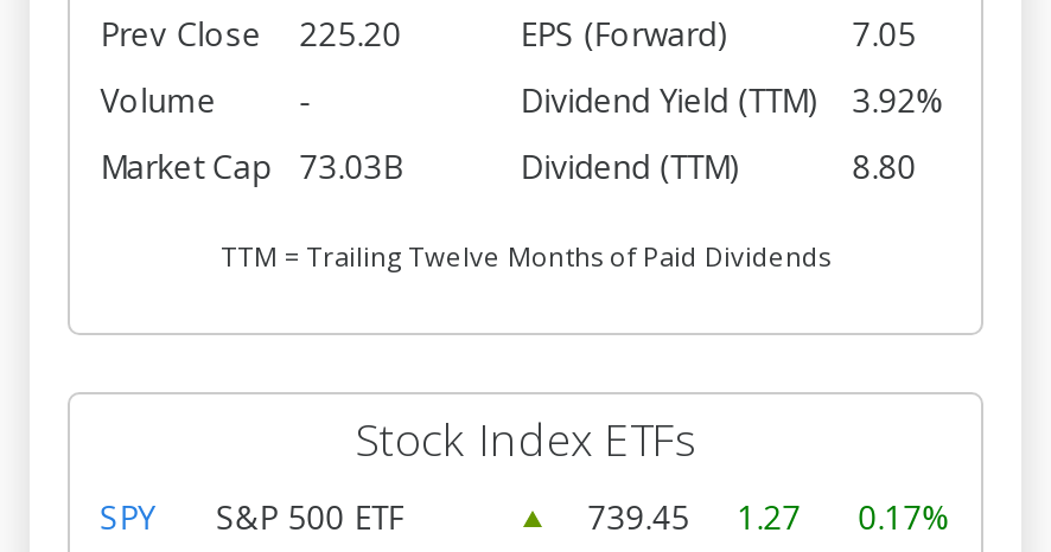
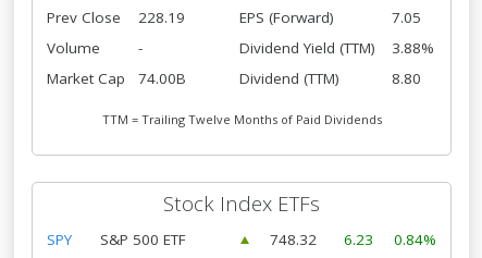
- Prev Close 225.20
+ Prev Close 228.19

- Dividend Yield (TTM) 3.92%
+ Dividend Yield (TTM) 3.88%

- Market Cap 73.03B
+ Market Cap 74.00B

- 739.45
+ 748.32

- 1.27
+ 6.23

- 0.17%
+ 0.84%
